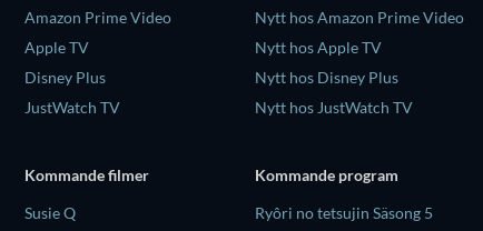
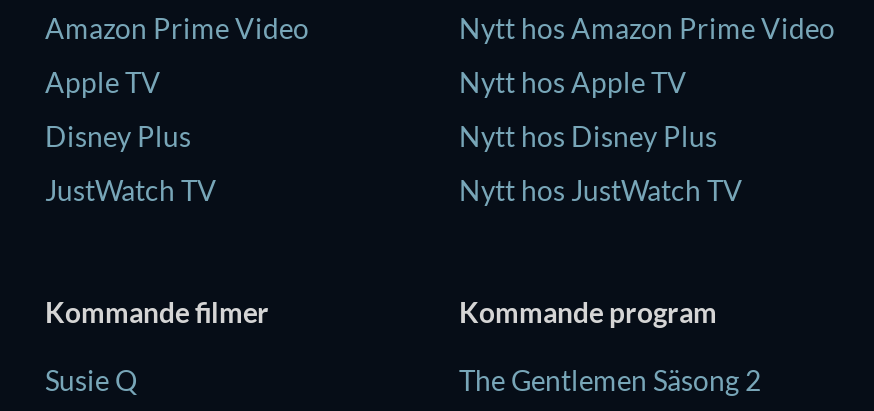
- Ryôri no tetsujin Säsong 5
+ The Gentlemen Säsong 2
